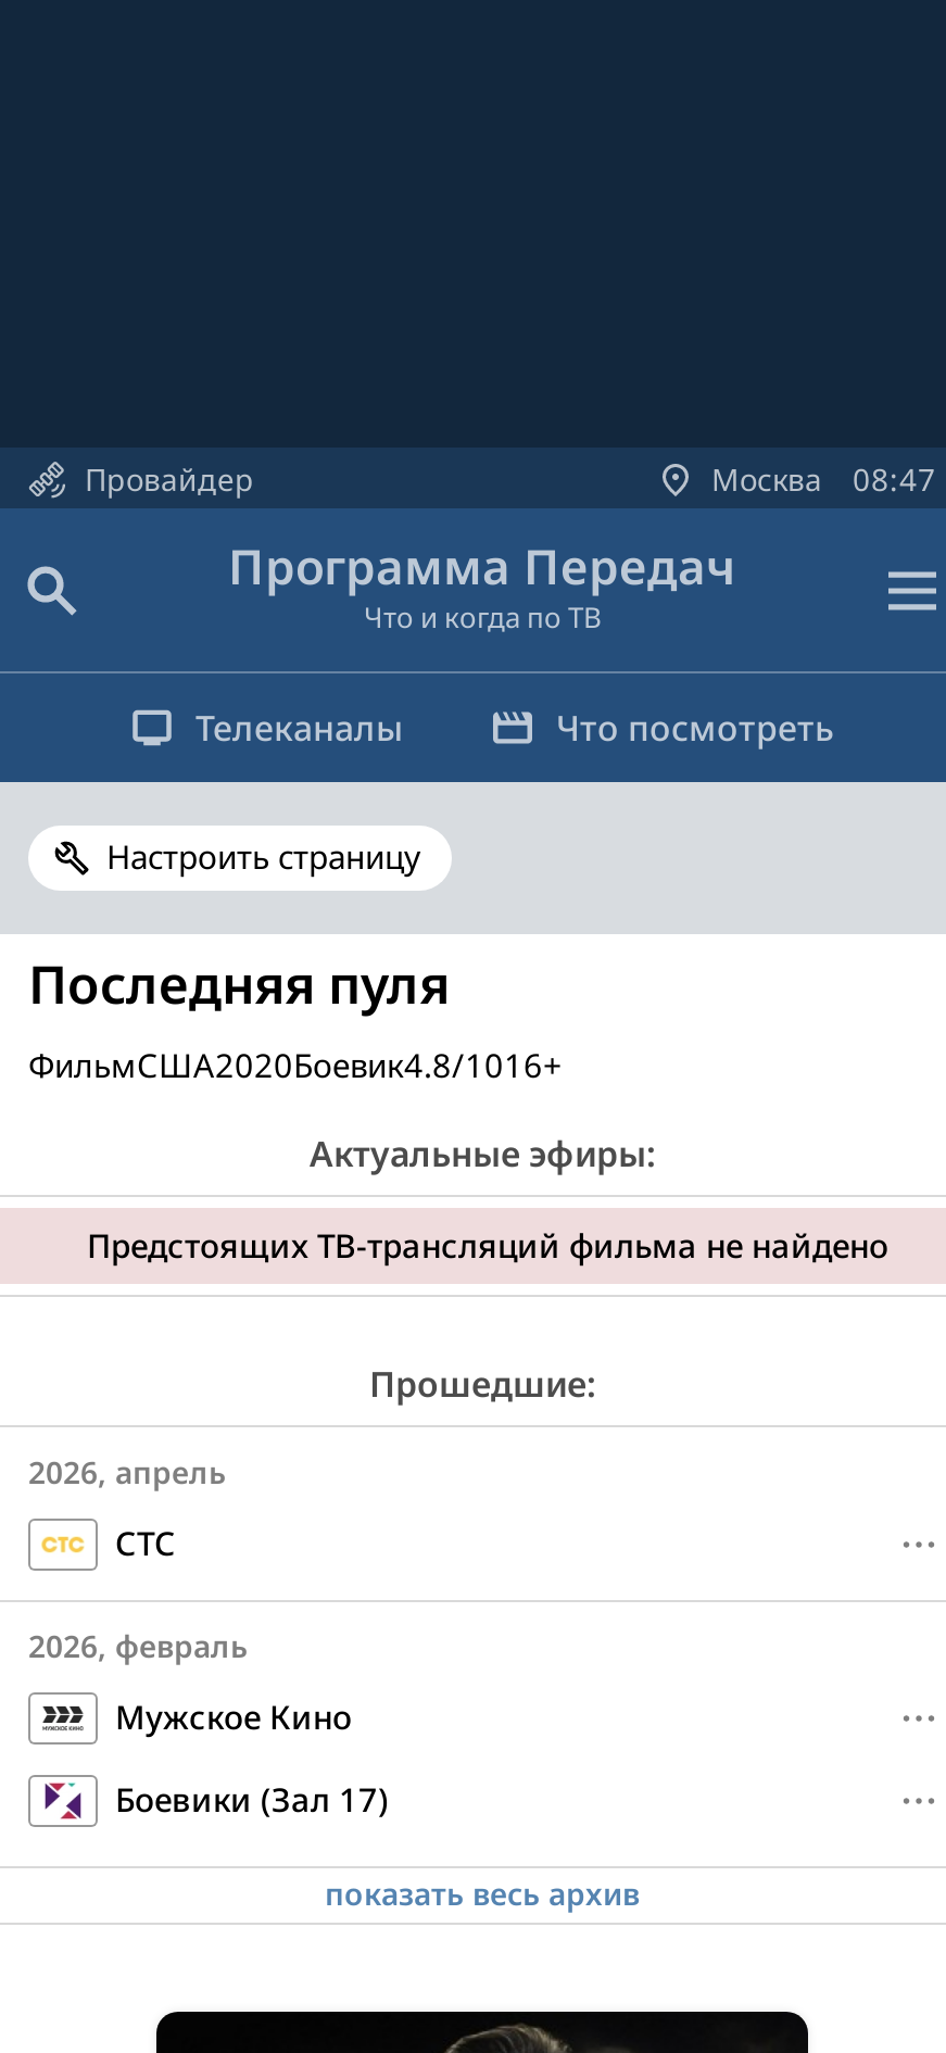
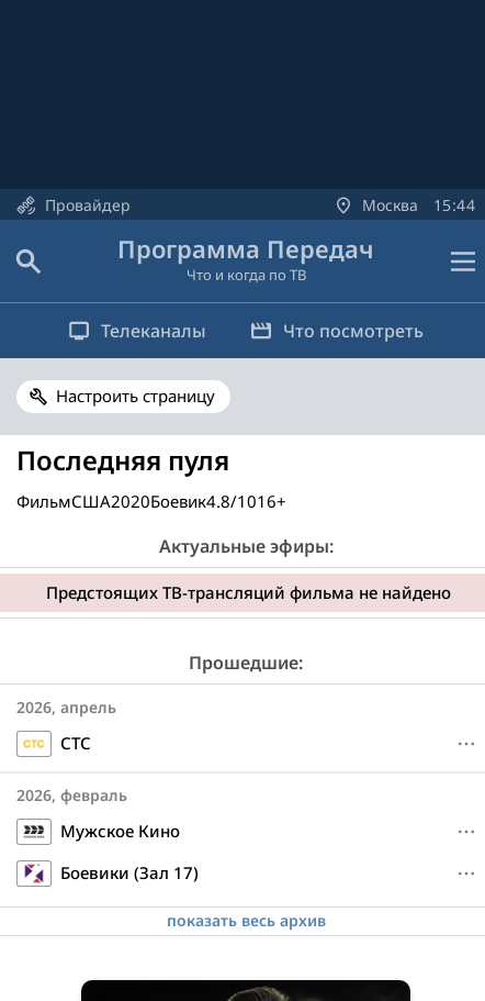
- Москва 08 47
+ Москва 15 44
